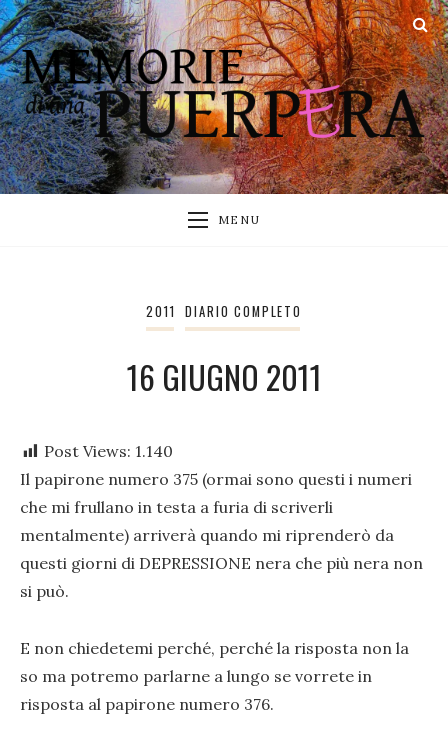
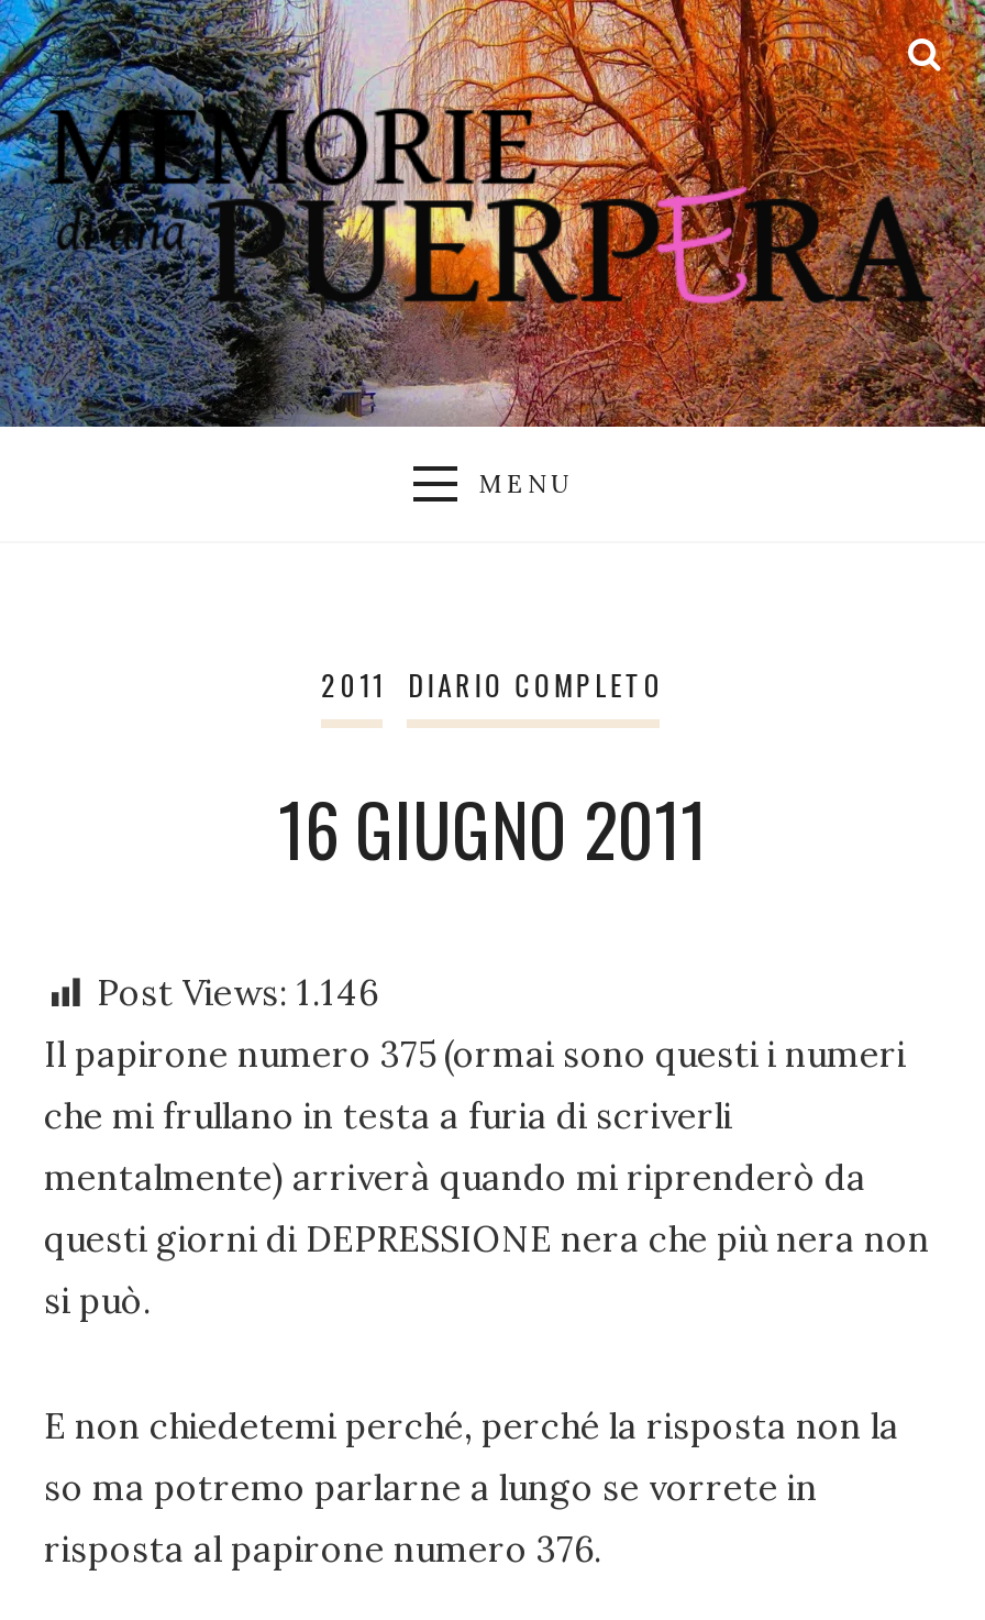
- Post Views: 1.140
+ Post Views: 1.146
